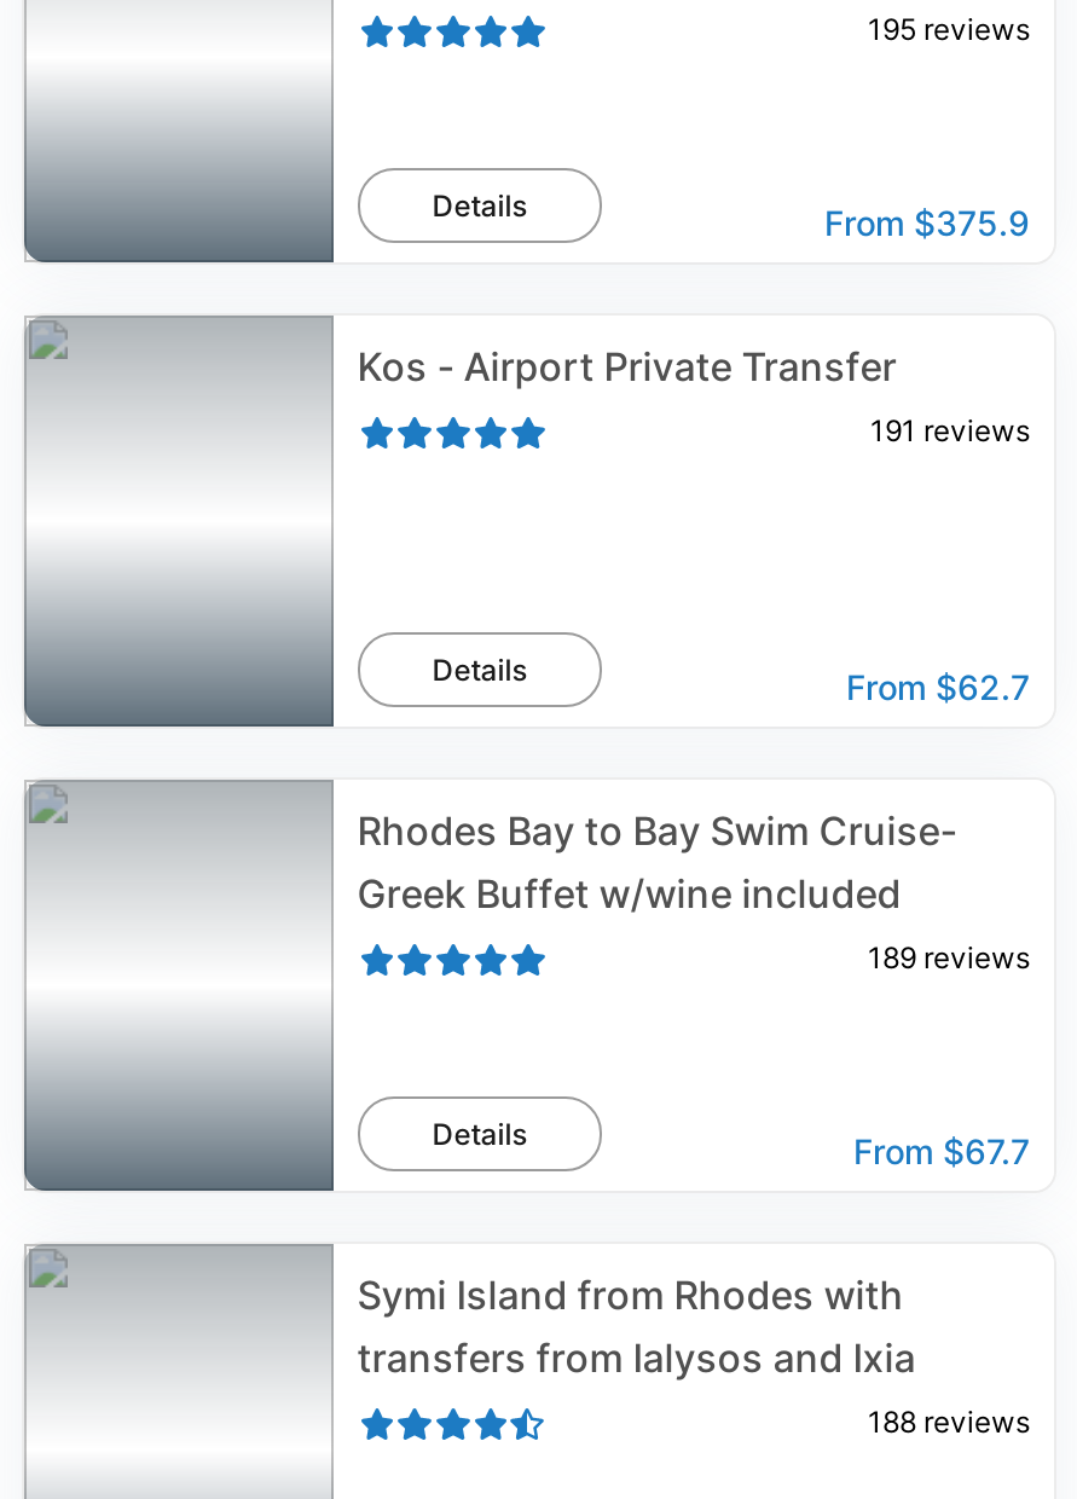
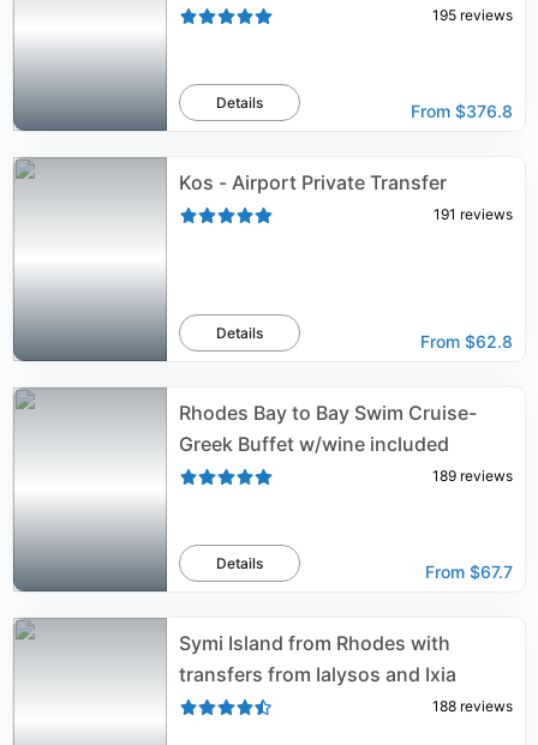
- From $375.9
+ From $376.8

- From $62.7
+ From $62.8
